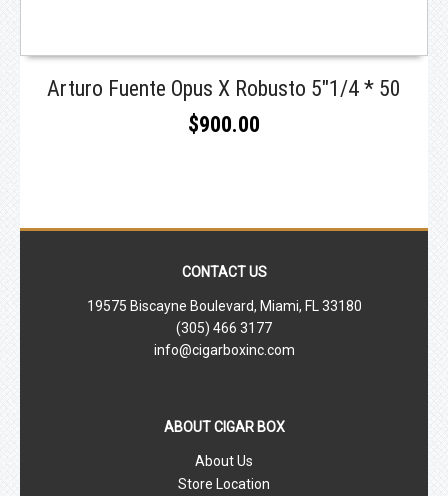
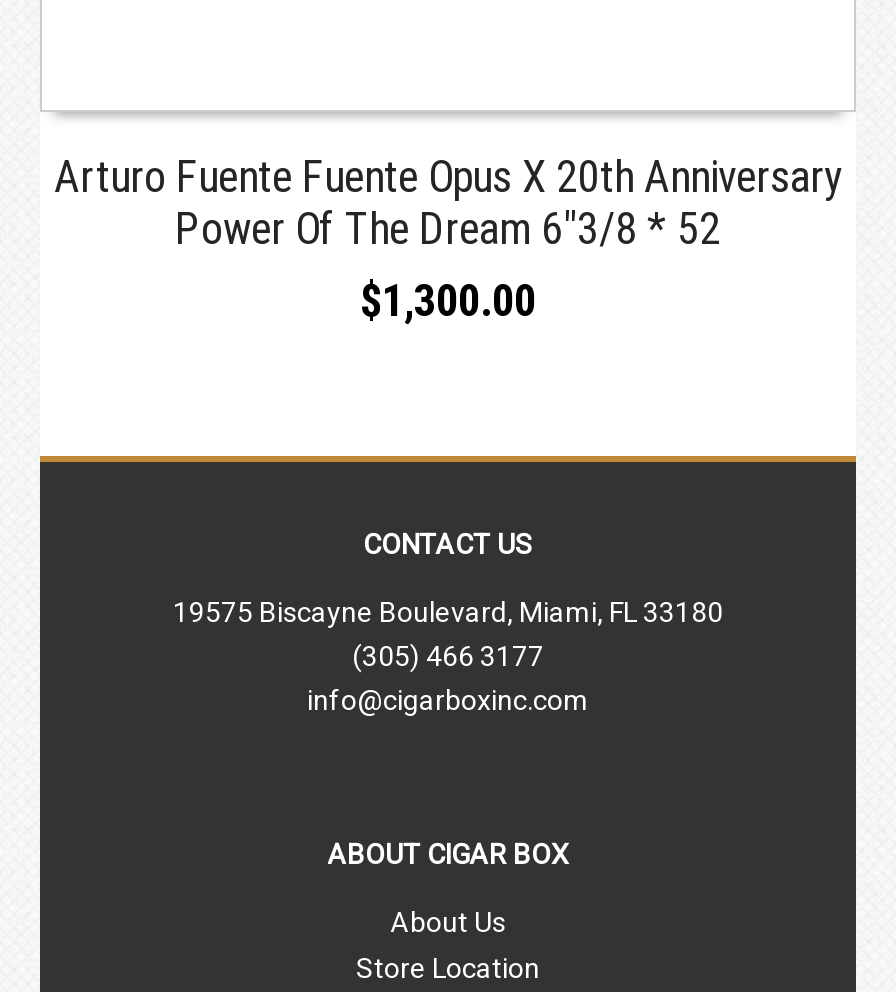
- Arturo Fuente Opus X Robusto 5″1/4 * 50
- $900.00
+ Arturo Fuente Fuente Opus X 20th Anniversary
+ Power Of The Dream 6″3/8 * 52
+ $1,300.00
